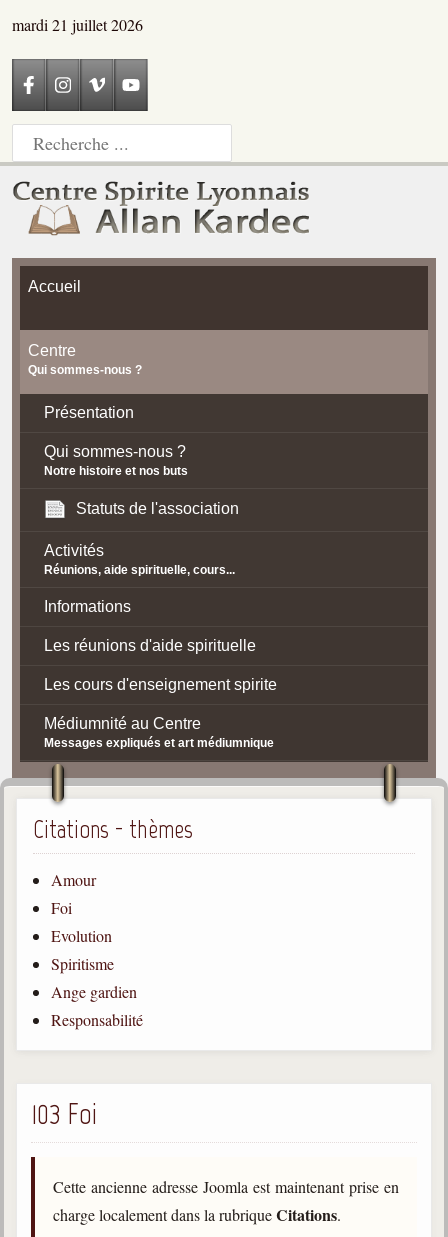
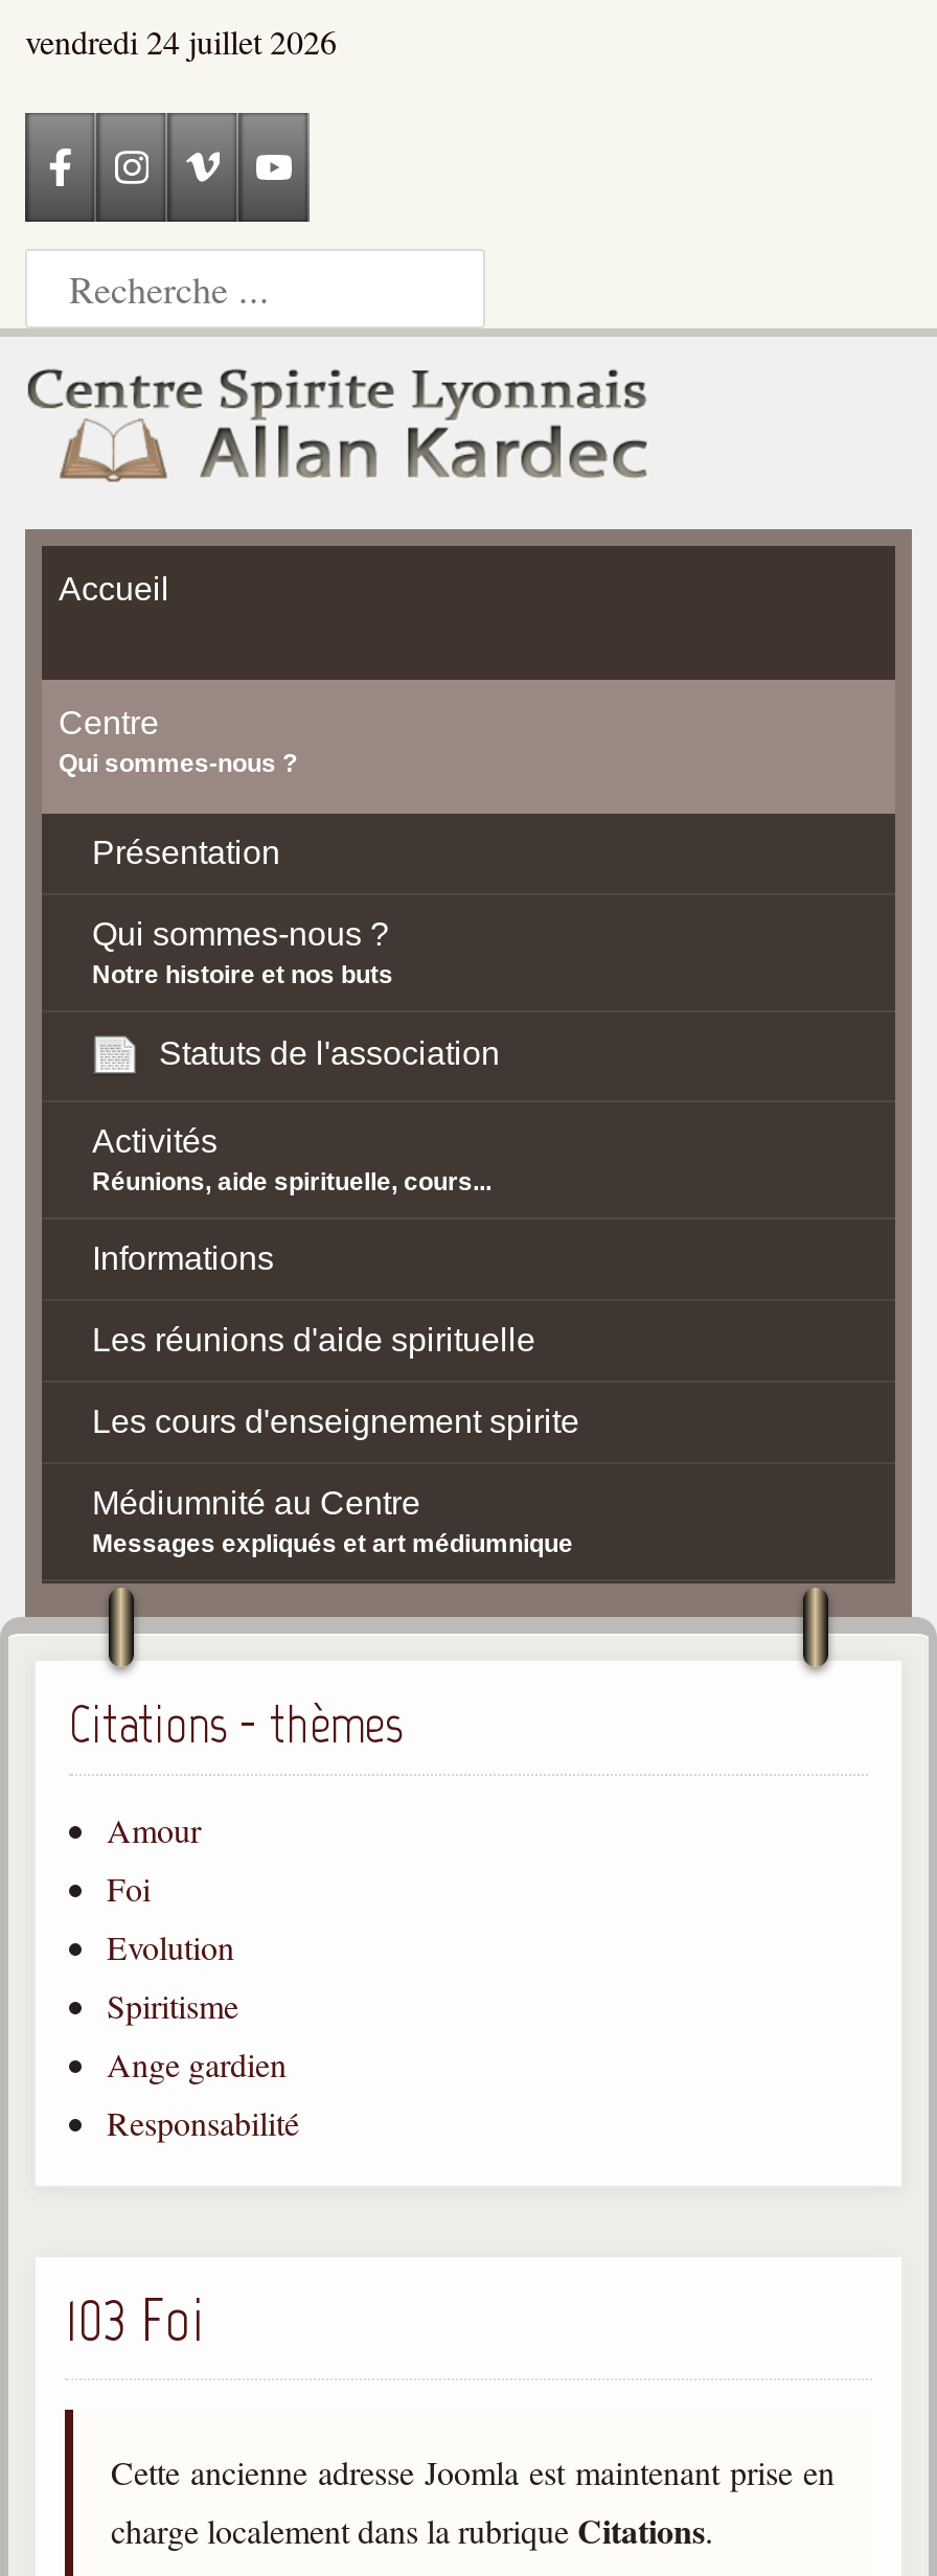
- mardi 21 juillet 2026
+ vendredi 24 juillet 2026
